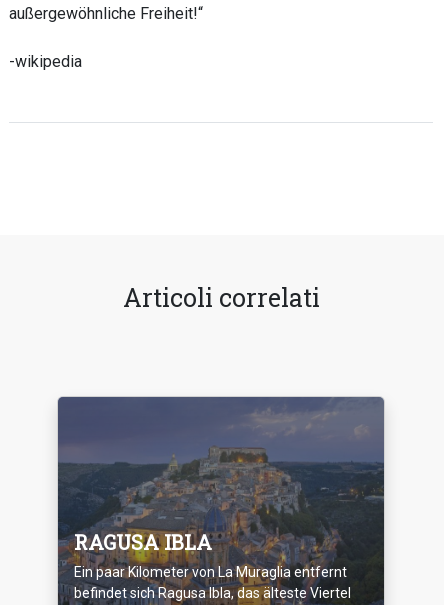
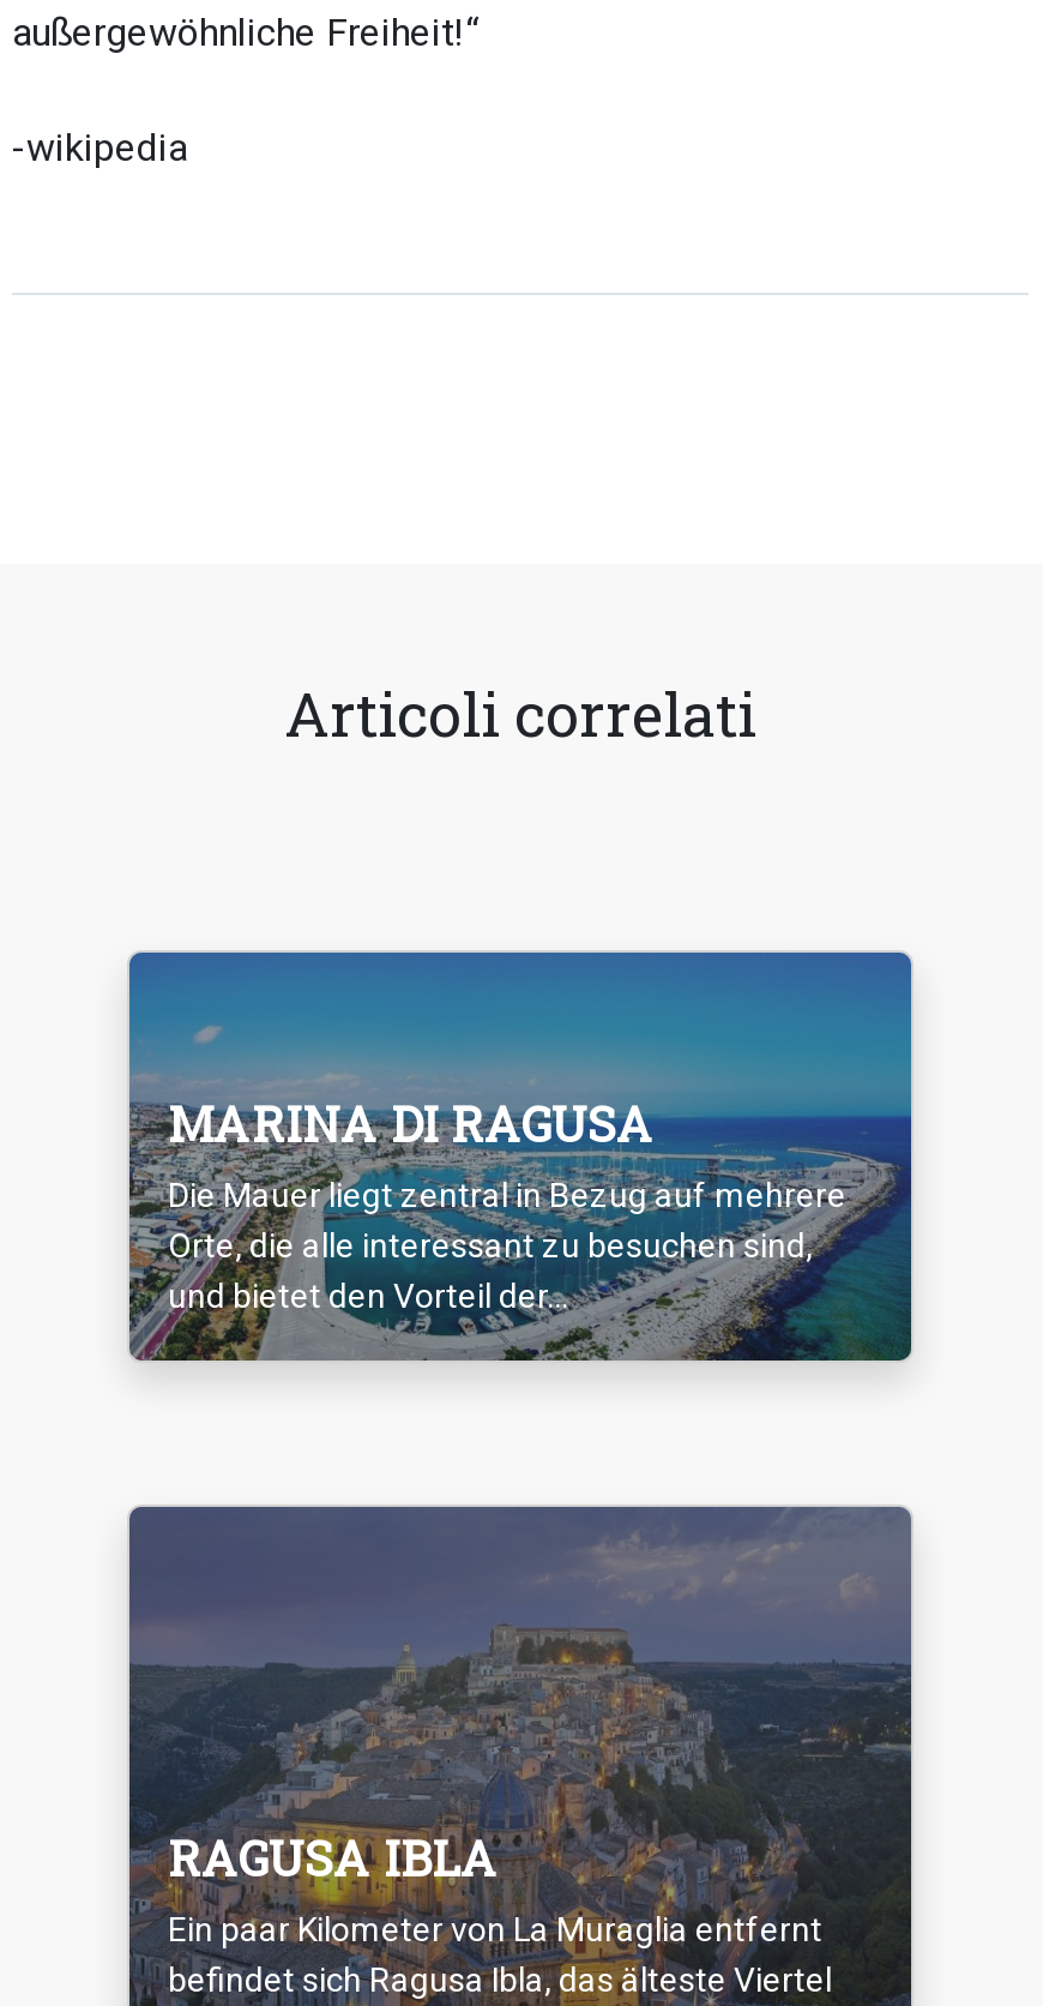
+ [image]
+ MARINA DI RAGUSA
+ Die Mauer liegt zentral in Bezug auf mehrere
+ Orte, die alle interessant zu besuchen sind,
+ und bietet den Vorteil der...
